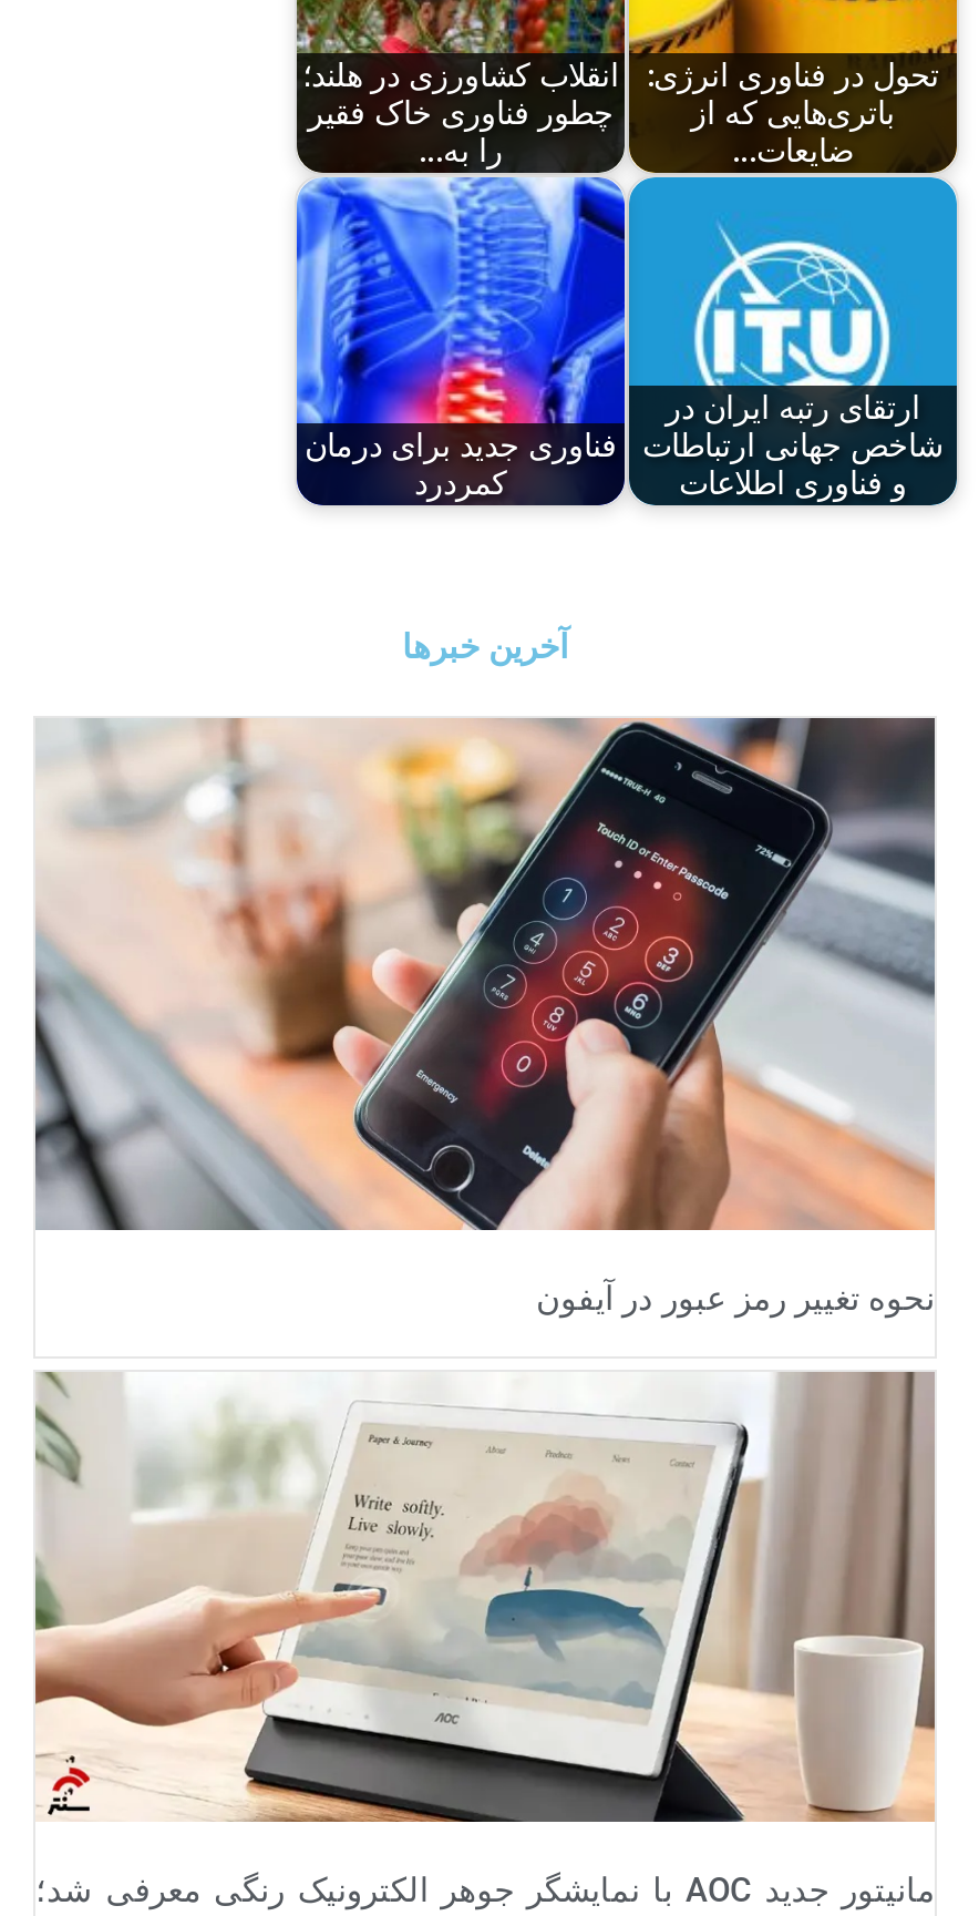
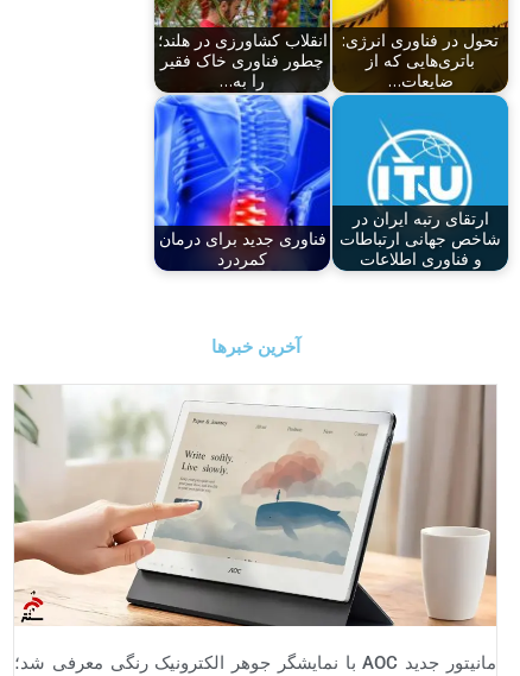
- [image]
- نحوه تغییر رمز عبور در آیفون
